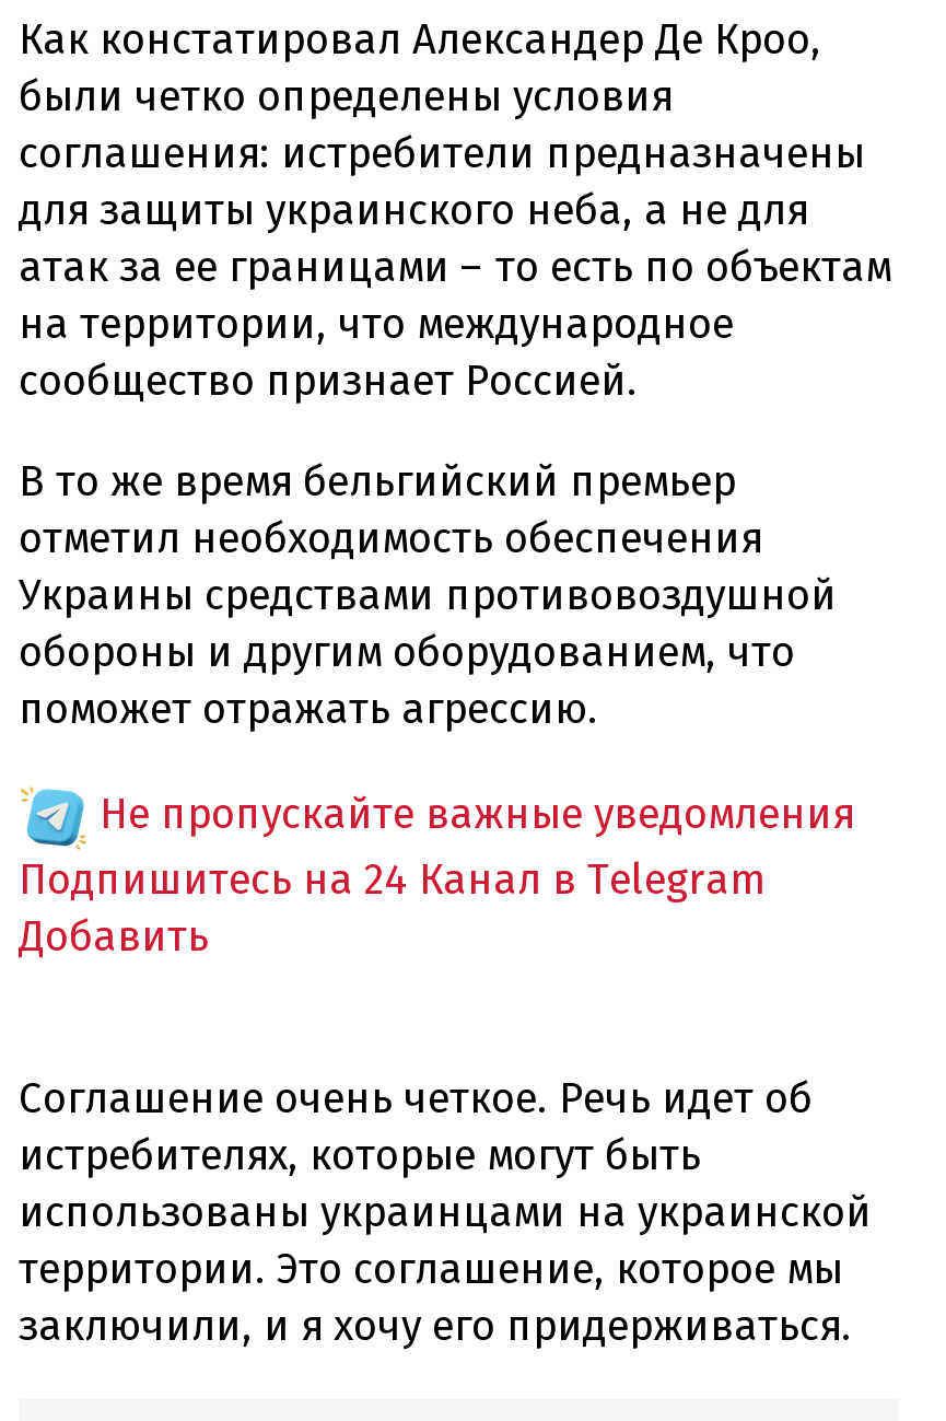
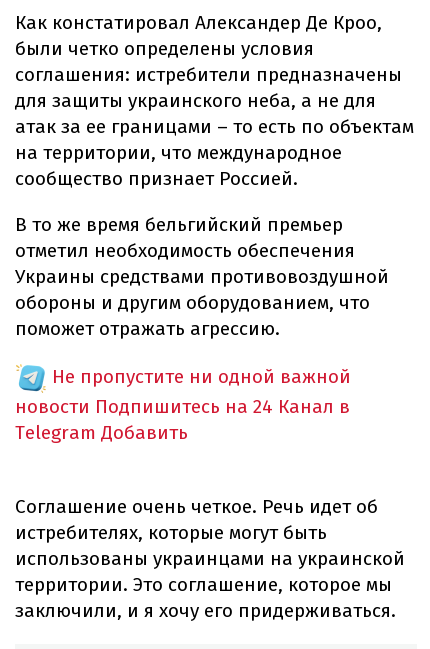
- Не пропускайте важные уведомления
- Подпишитесь на 24 Канал в Telegram
- Добавить
+ Не пропустите ни одной важной
+ новости Подпишитесь на 24 Канал в
+ Telegram Добавить
